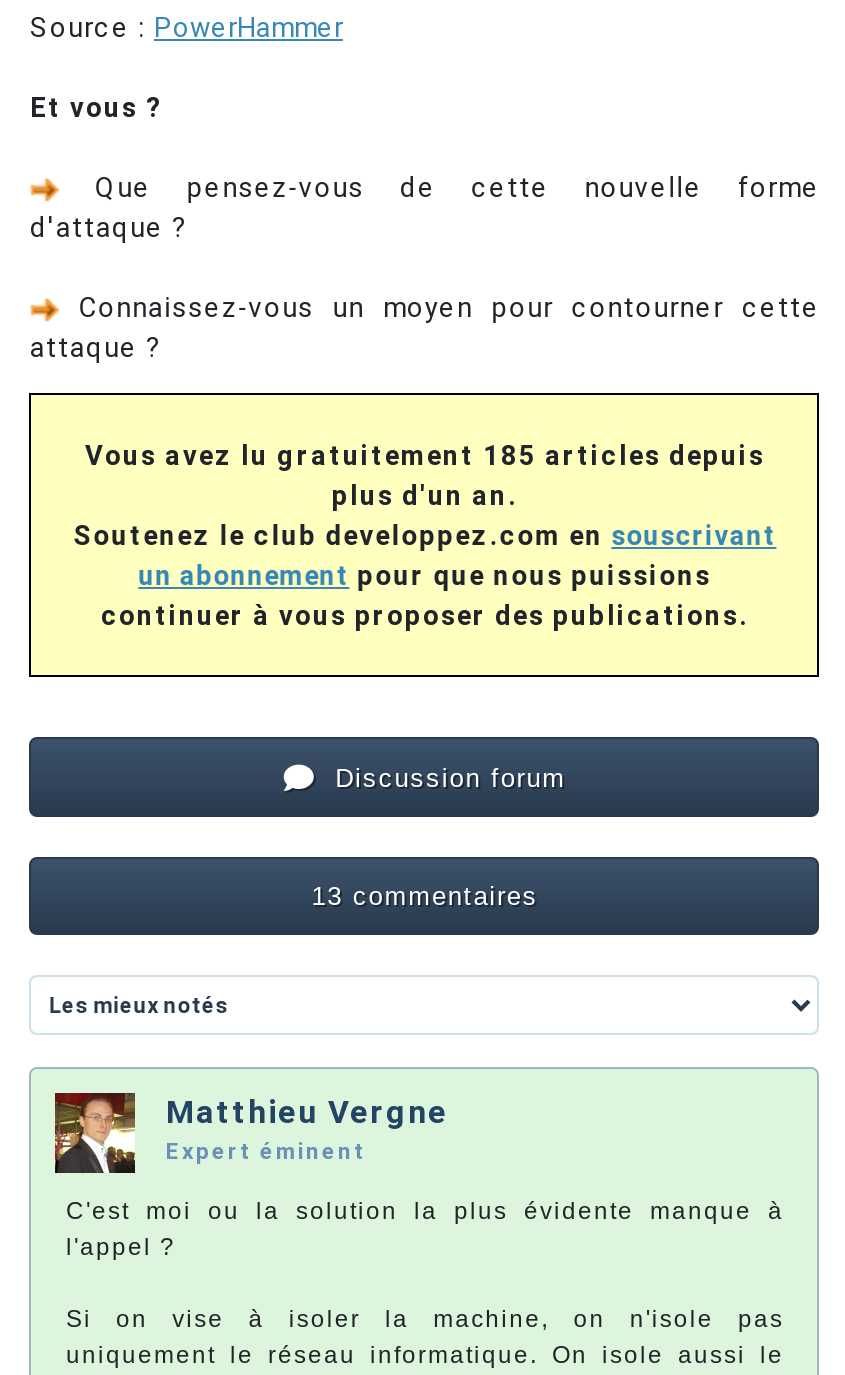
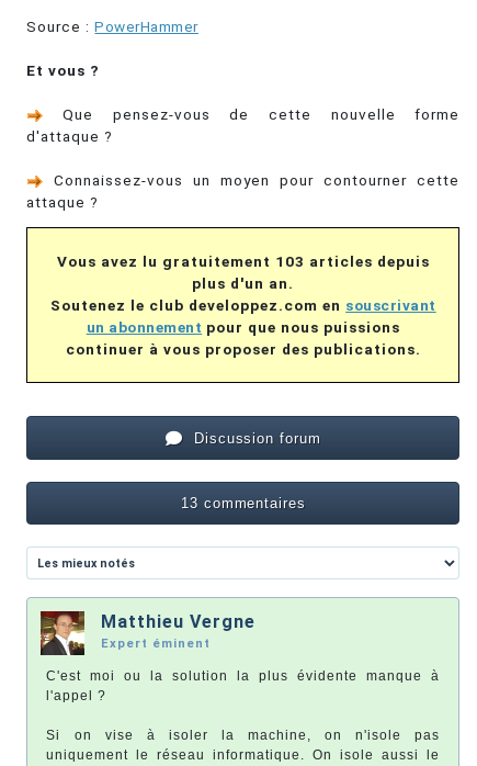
- Vous avez lu gratuitement 185 articles depuis
+ Vous avez lu gratuitement 103 articles depuis
